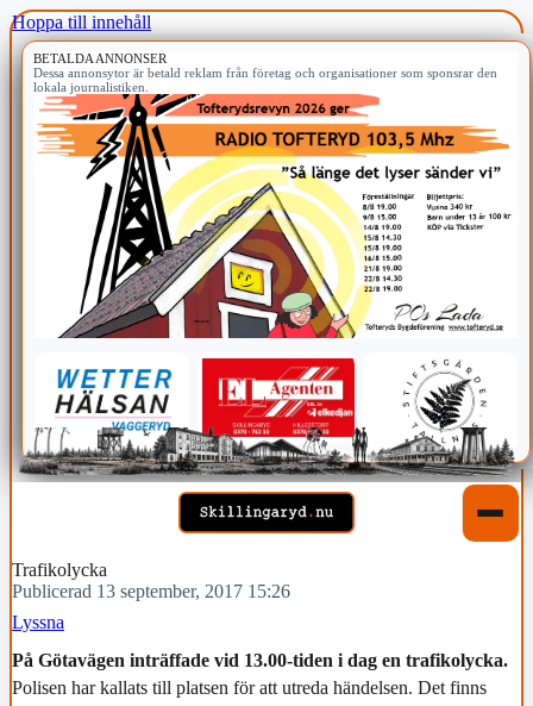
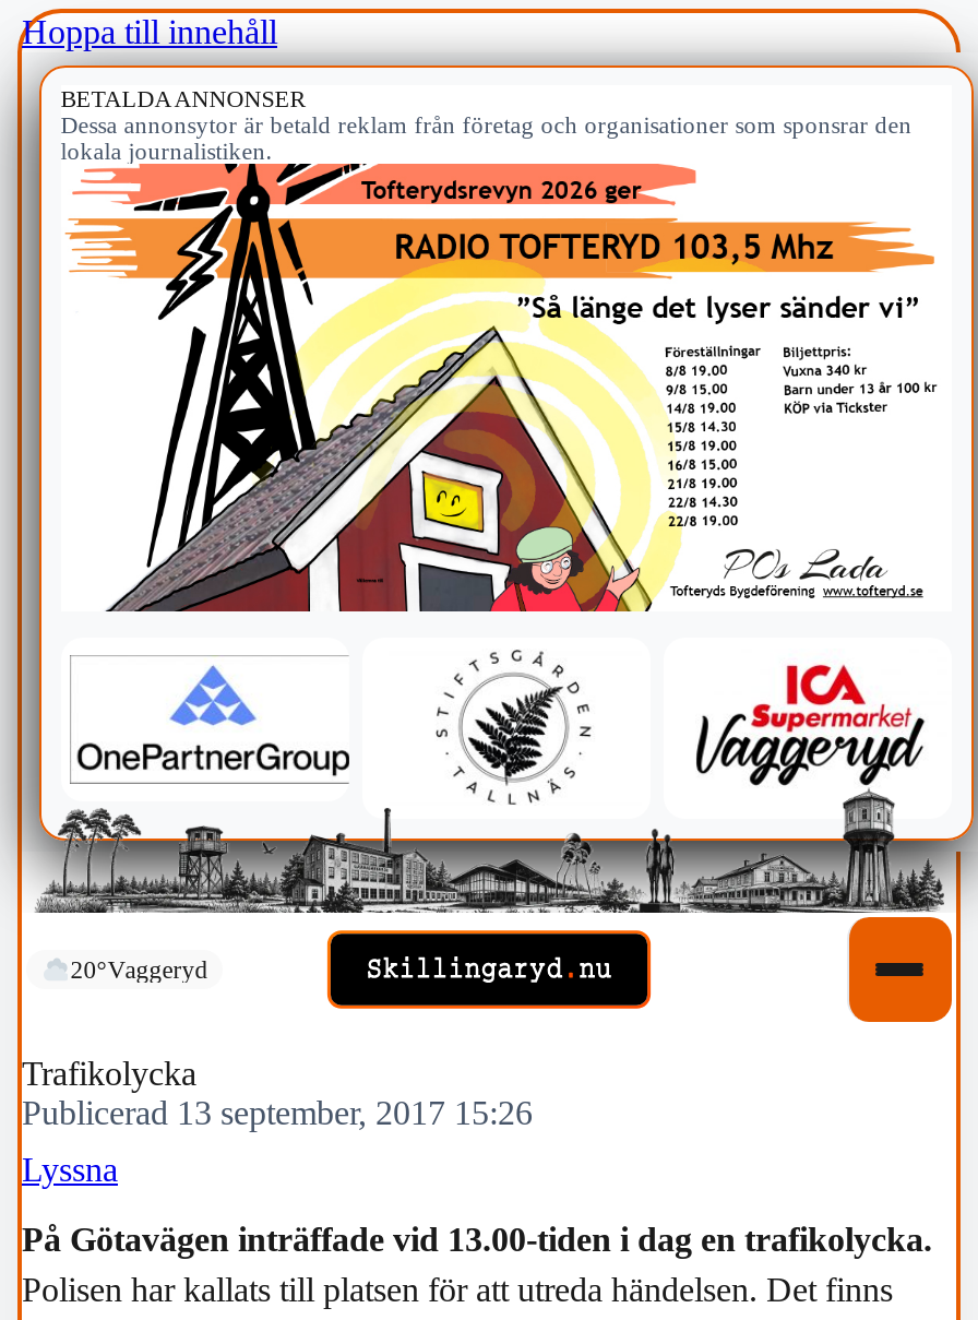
+ 20°Vaggeryd

- [image]
+ [image]
